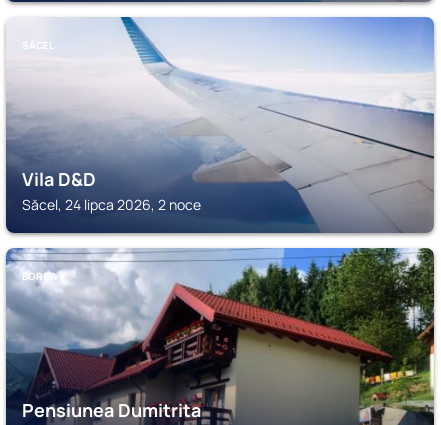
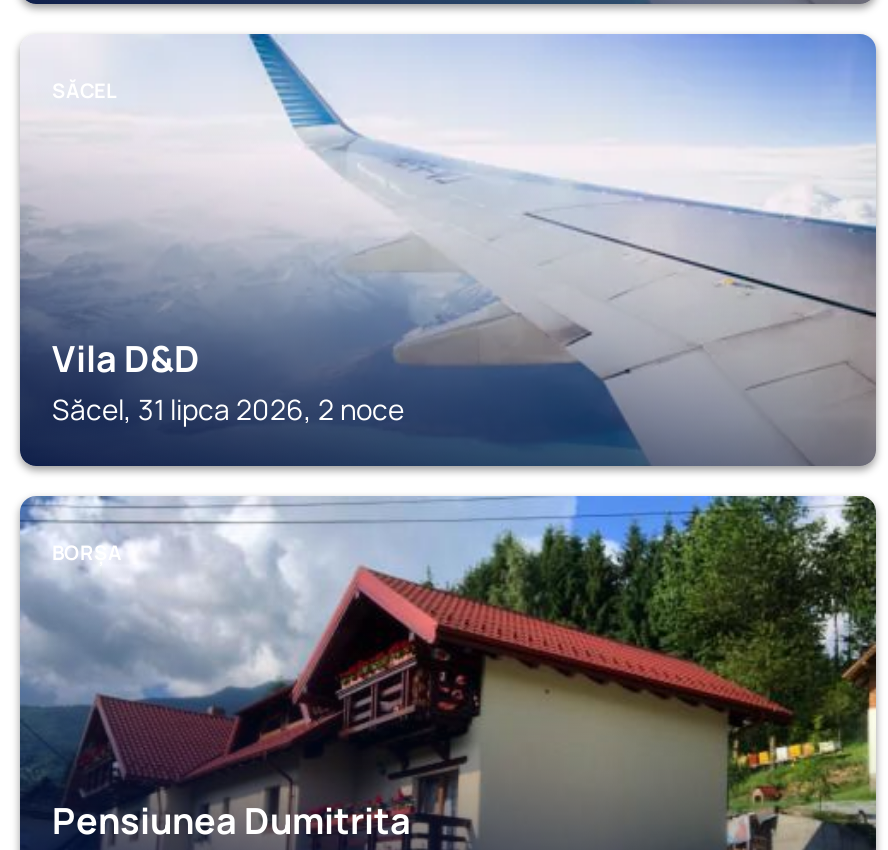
- Săcel, 24 lipca 2026, 2 noce
+ Săcel, 31 lipca 2026, 2 noce
